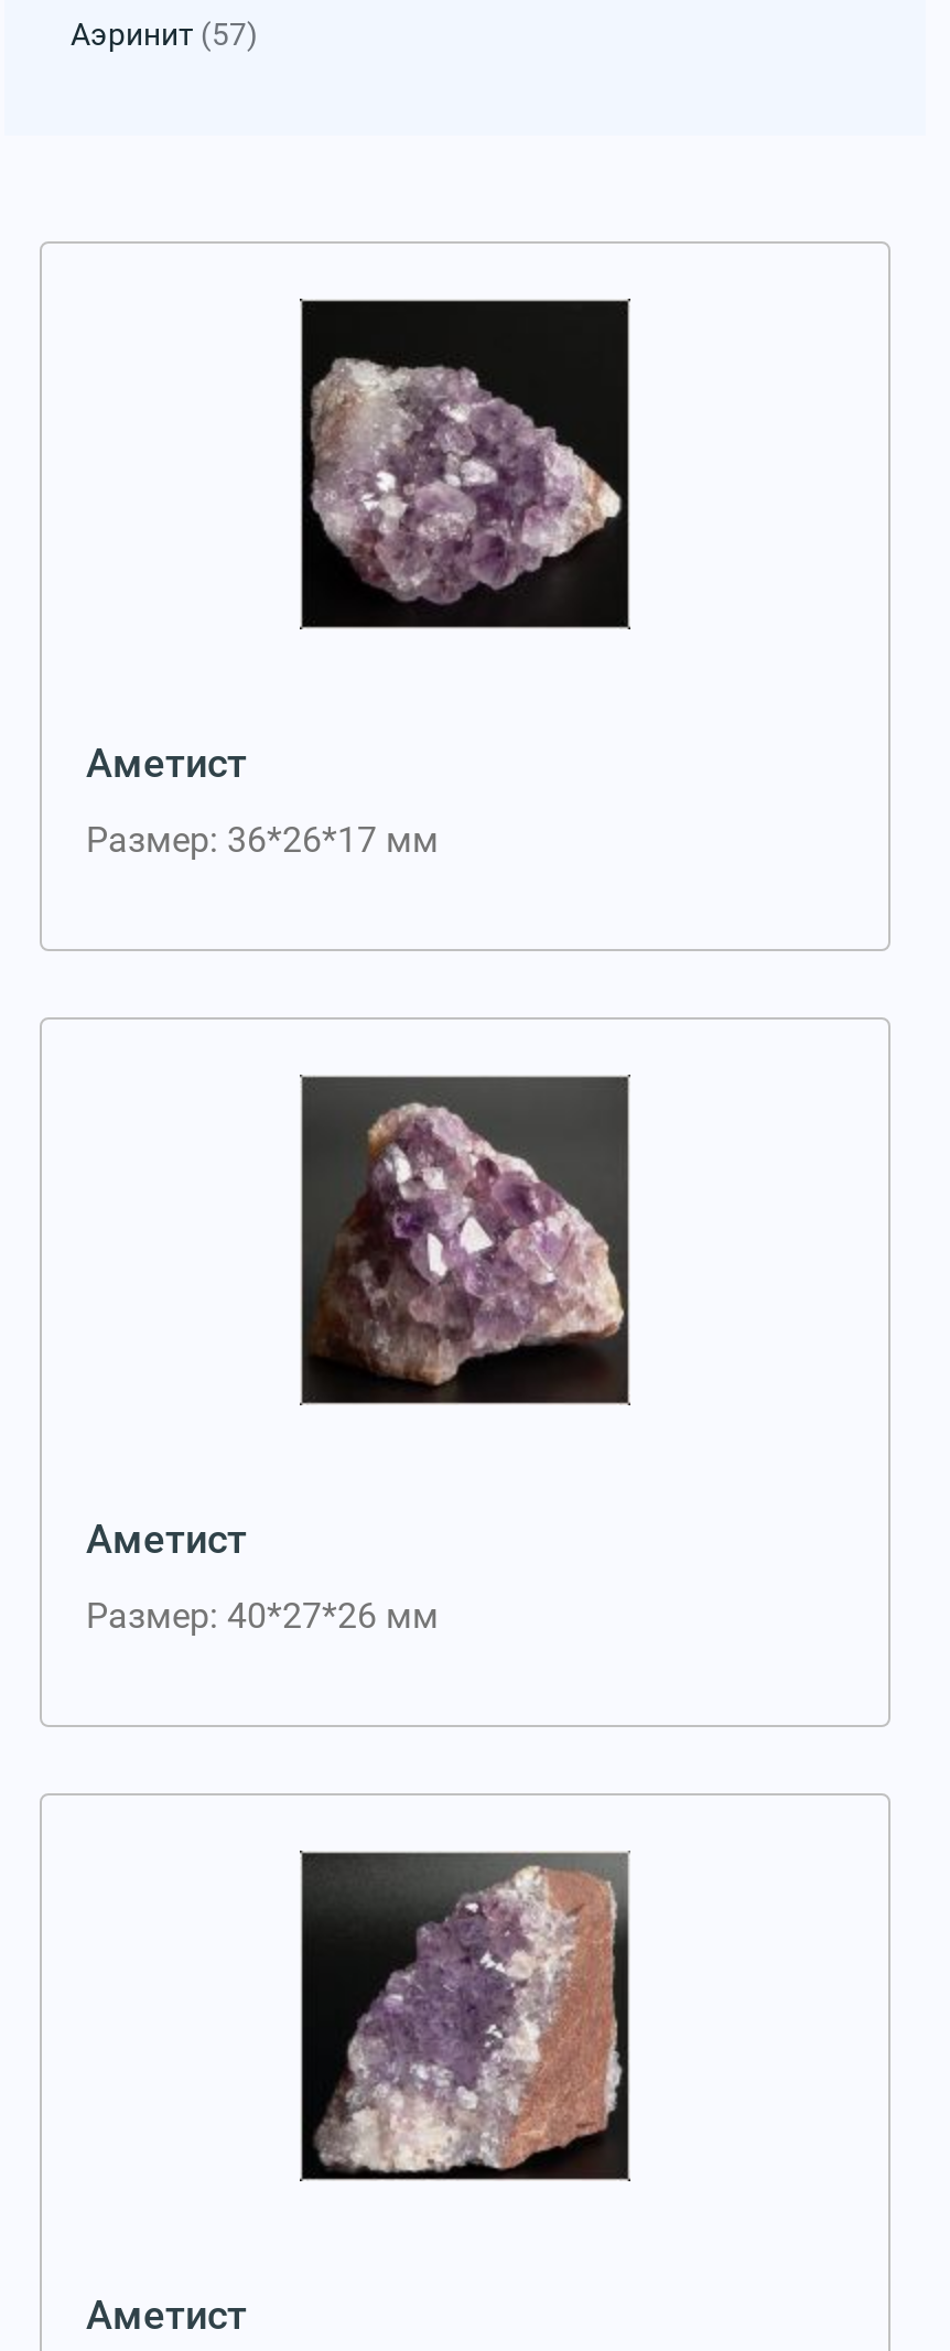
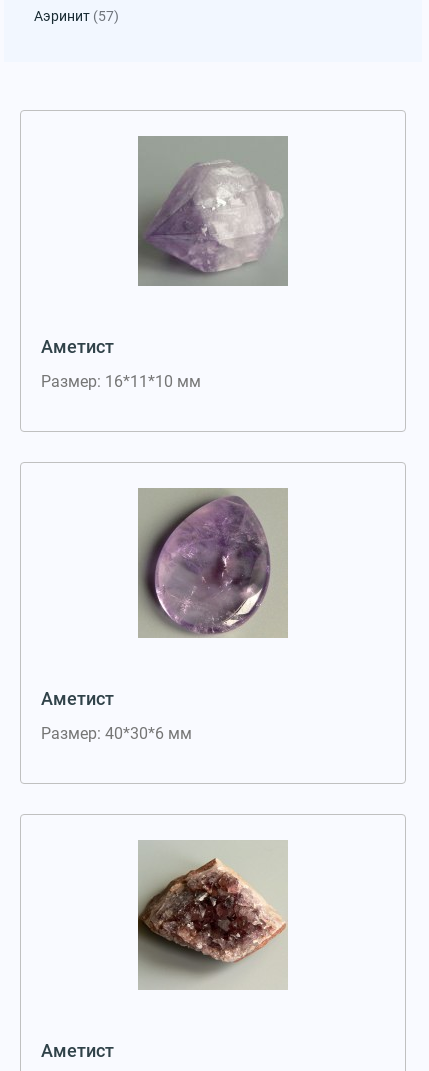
- [image]
+ [image]

- Размер: 36*26*17 мм
+ Размер: 16*11*10 мм

- [image]
+ [image]

- Размер: 40*27*26 мм
+ Размер: 40*30*6 мм

- [image]
+ [image]
